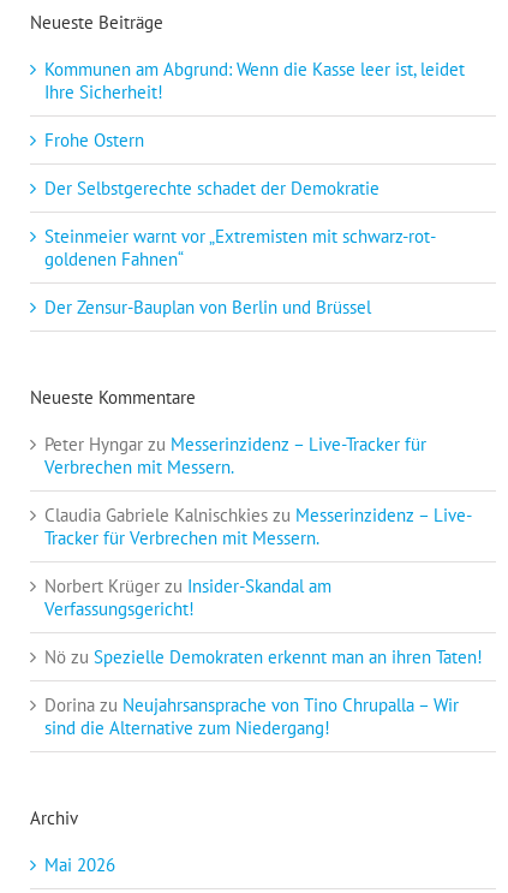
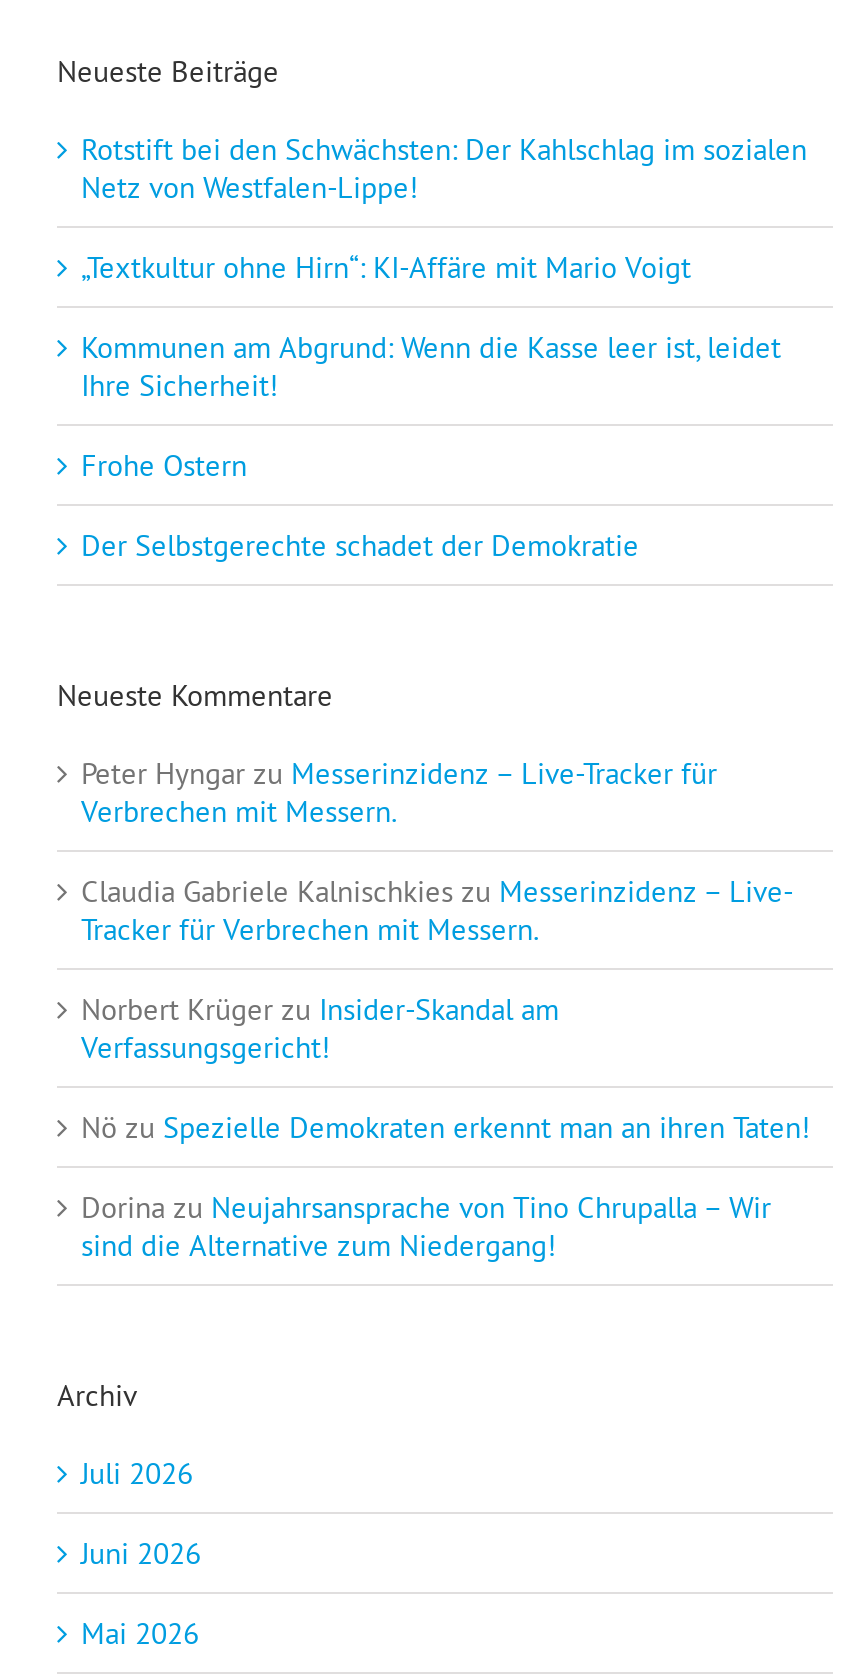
+ Rotstift bei den Schwächsten: Der Kahlschlag im sozialen
+ Netz von Westfalen-Lippe!
+ „Textkultur ohne Hirn“: KI-Affäre mit Mario Voigt

moved down: Kommunen am Abgrund: Wenn die Kasse leer ist, leidet | Ihre Sicherheit! | Frohe Ostern | Der Selbstgerechte schadet der Demokratie

- Steinmeier warnt vor „Extremisten mit schwarz-rot-
- goldenen Fahnen“
- Der Zensur-Bauplan von Berlin und Brüssel

+ Juli 2026
+ Juni 2026
